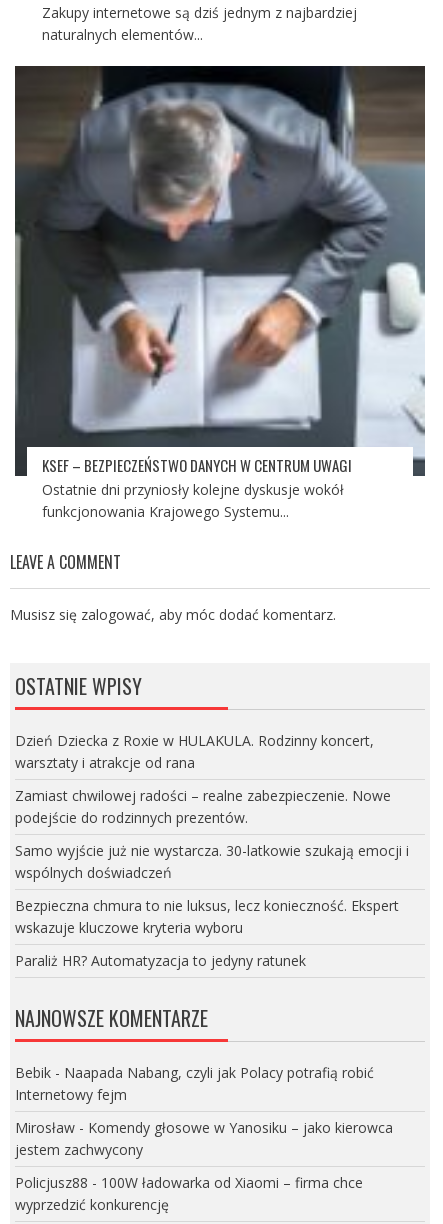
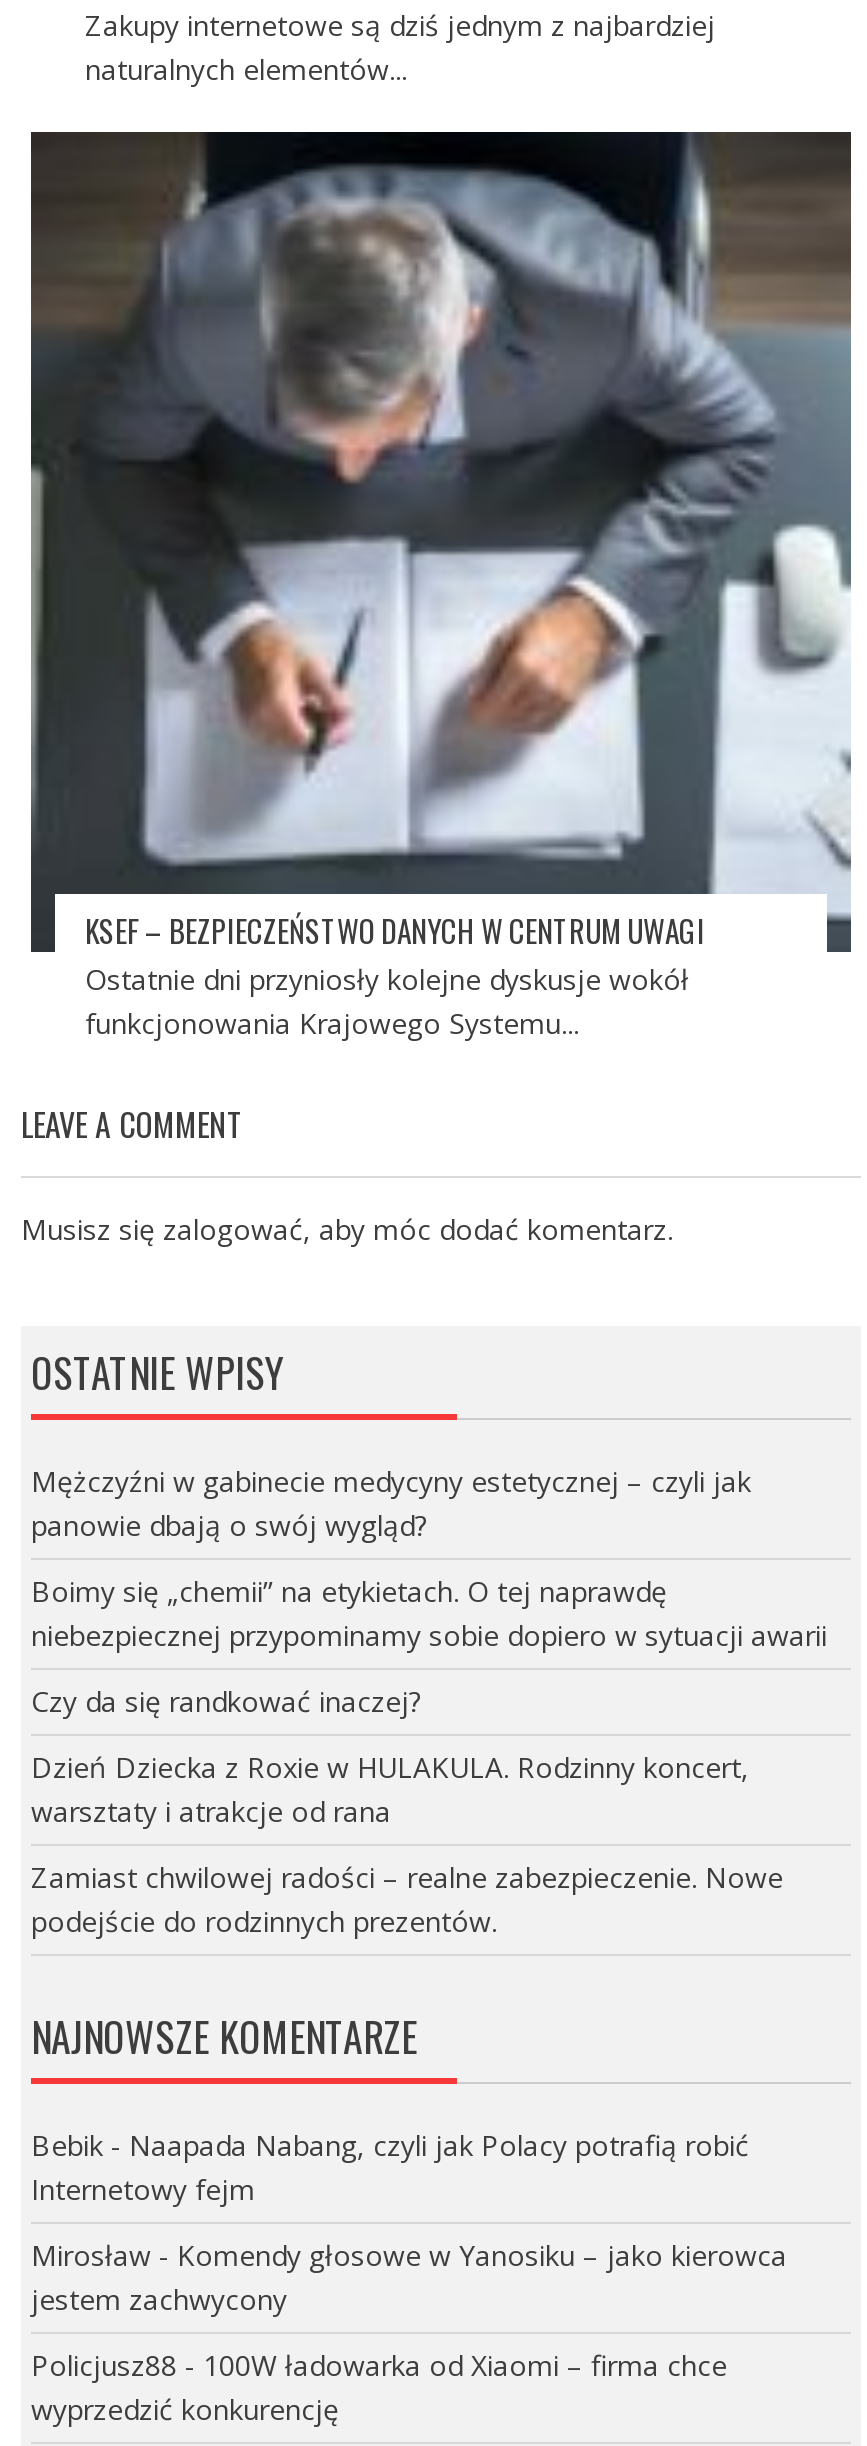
+ Mężczyźni w gabinecie medycyny estetycznej – czyli jak
+ panowie dbają o swój wygląd?
+ Boimy się „chemii” na etykietach. O tej naprawdę
+ niebezpiecznej przypominamy sobie dopiero w sytuacji awarii
+ Czy da się randkować inaczej?

moved down: Dzień Dziecka z Roxie w HULAKULA. Rodzinny koncert, | warsztaty i atrakcje od rana | Zamiast chwilowej radości – realne zabezpieczenie. Nowe | podejście do rodzinnych prezentów.

- Samo wyjście już nie wystarcza. 30-latkowie szukają emocji i
- wspólnych doświadczeń
- Bezpieczna chmura to nie luksus, lecz konieczność. Ekspert
- wskazuje kluczowe kryteria wyboru
- Paraliż HR? Automatyzacja to jedyny ratunek
